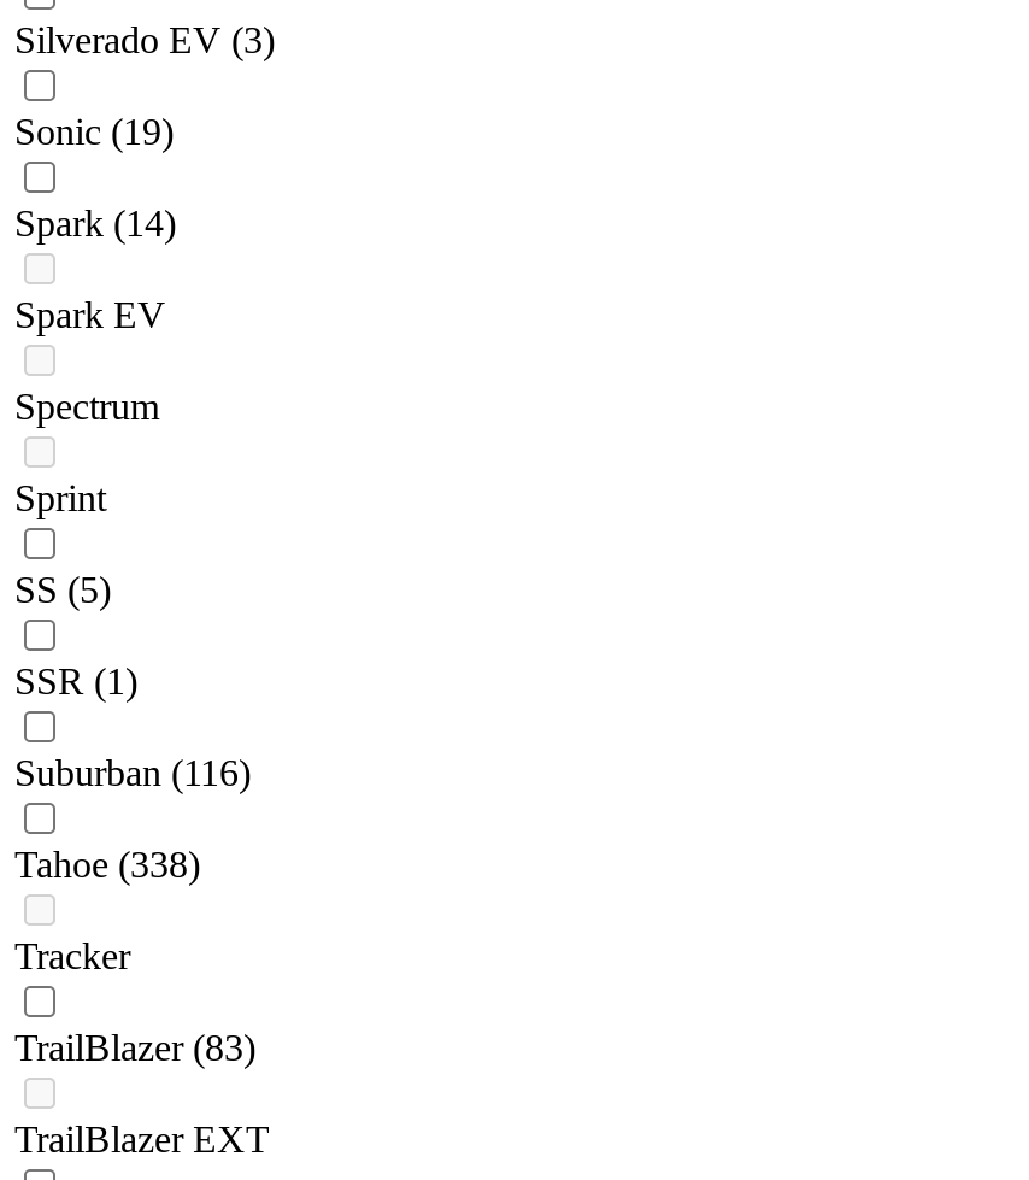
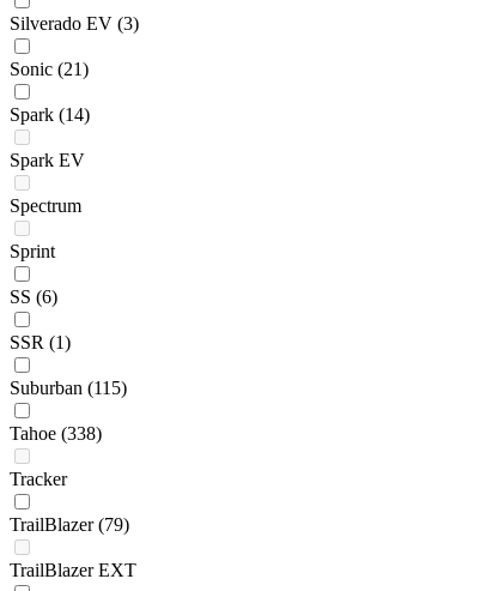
- Sonic (19)
+ Sonic (21)

- SS (5)
+ SS (6)

- Suburban (116)
+ Suburban (115)

- TrailBlazer (83)
+ TrailBlazer (79)
